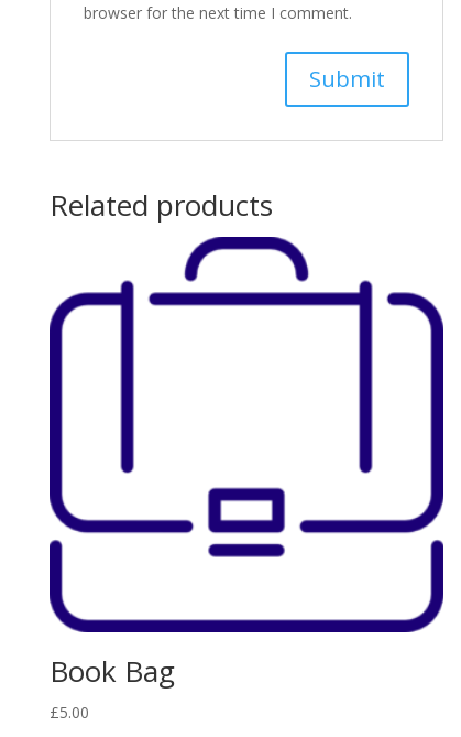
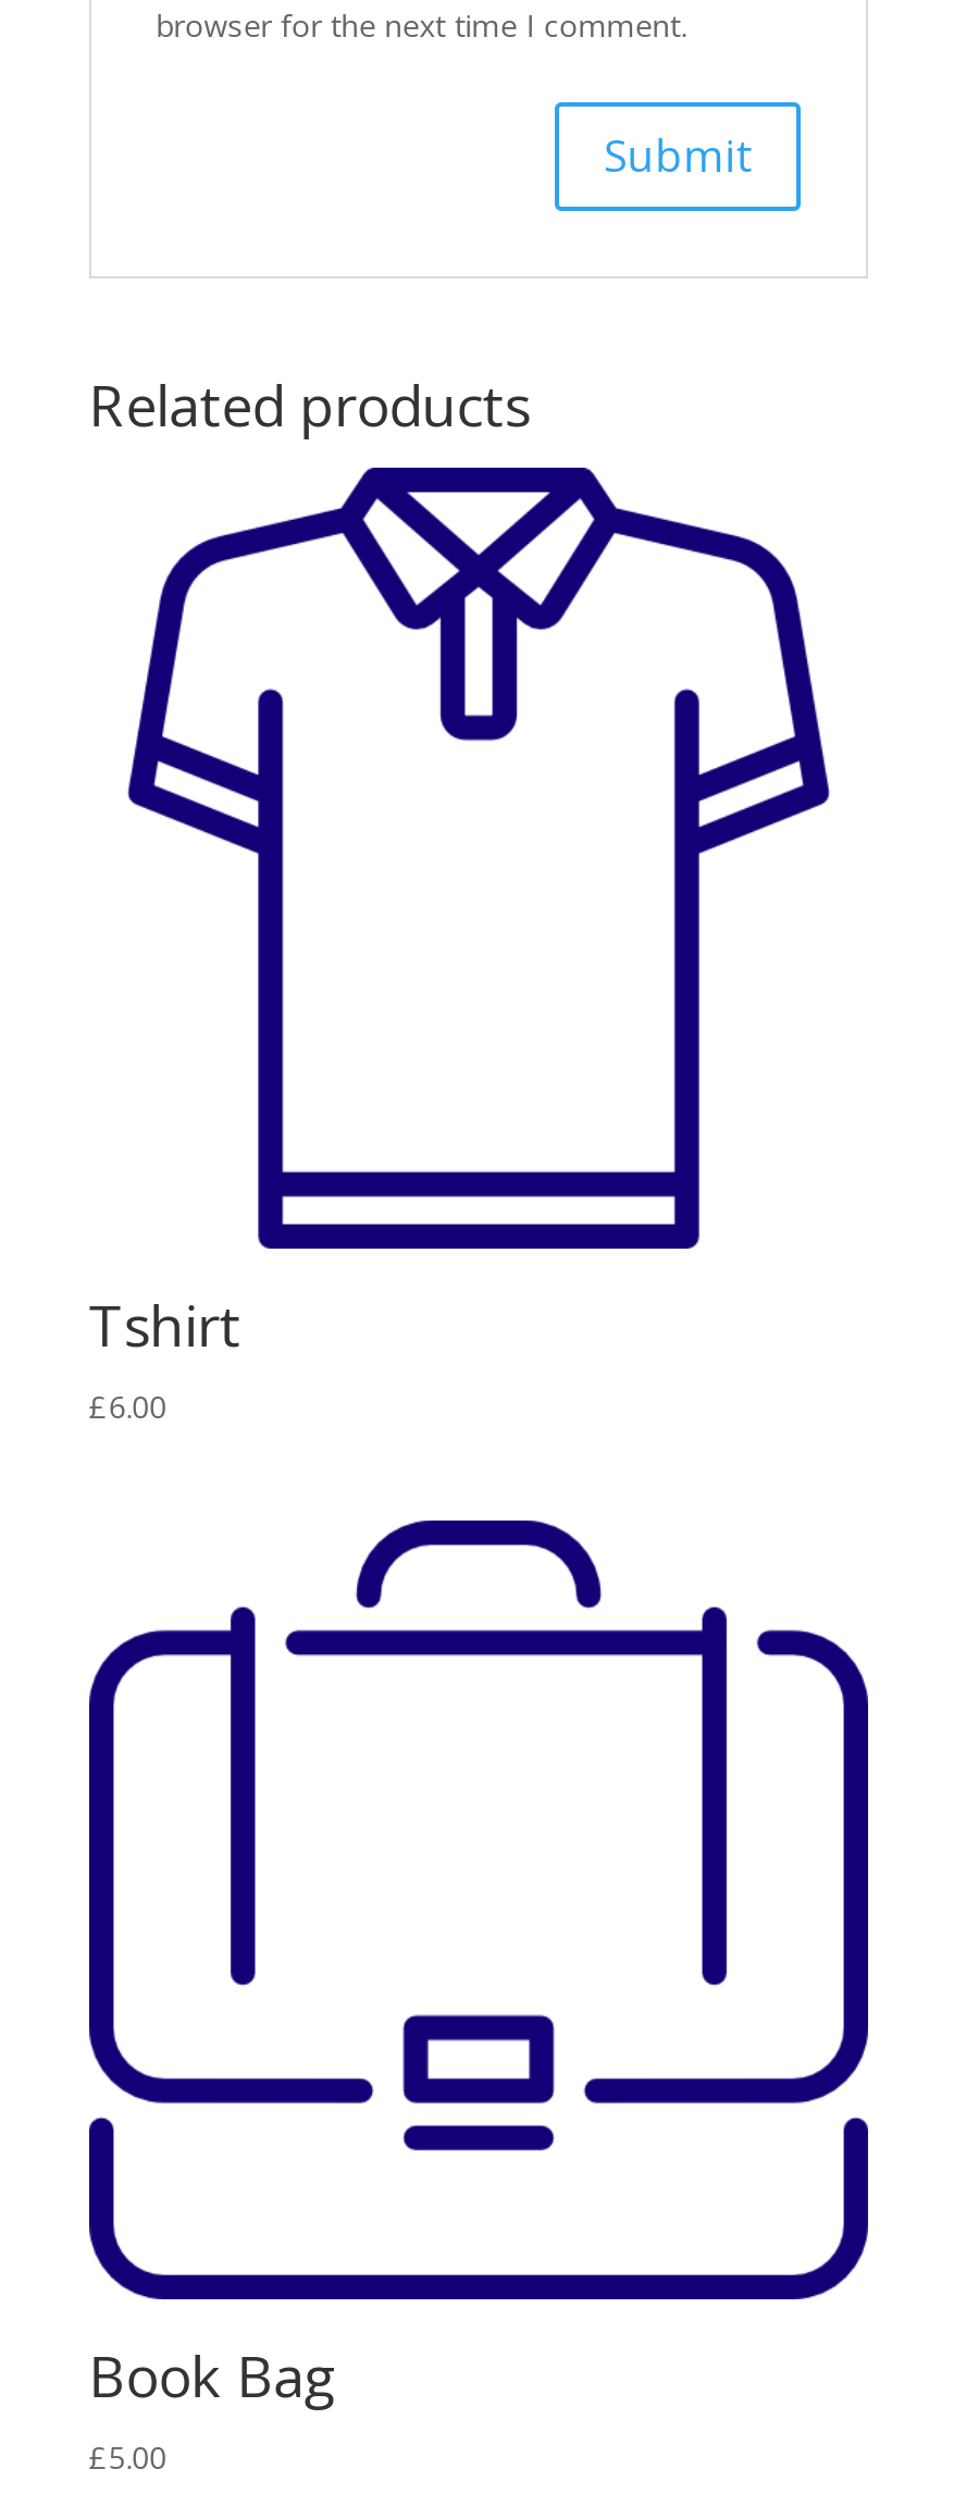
+ [image]
+ Tshirt
+ £6.00
